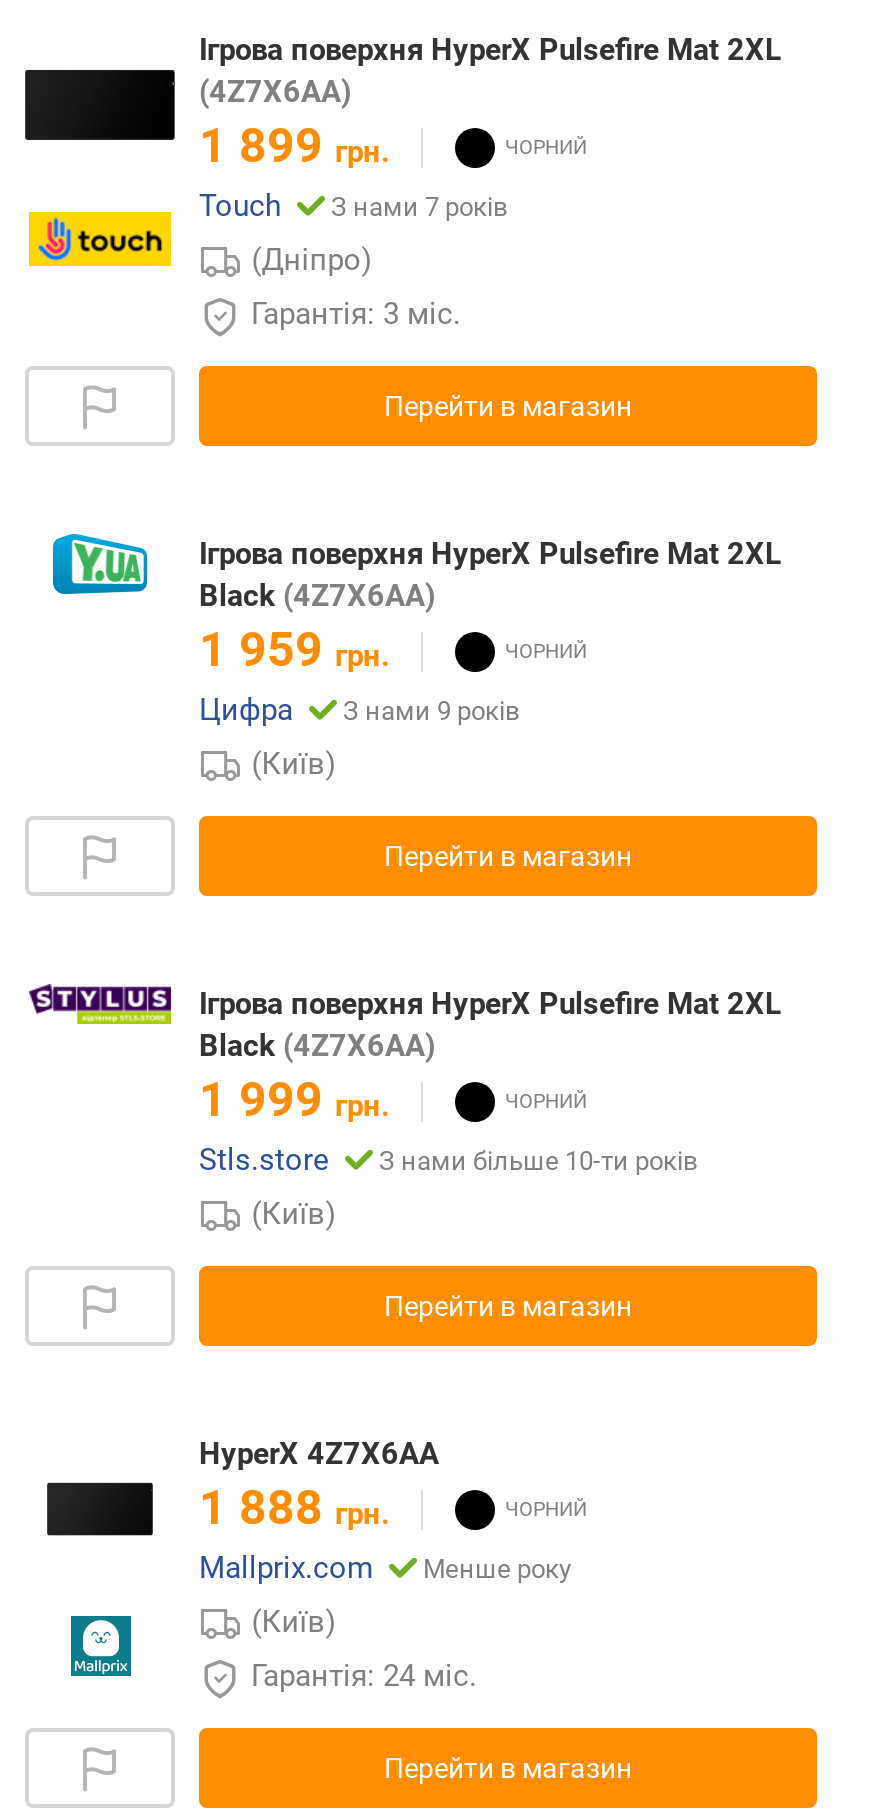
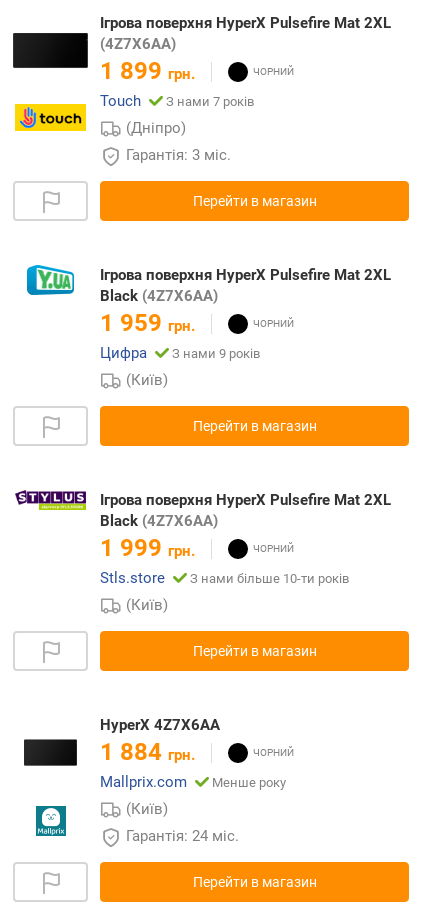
- 1 888 грн.
+ 1 884 грн.
